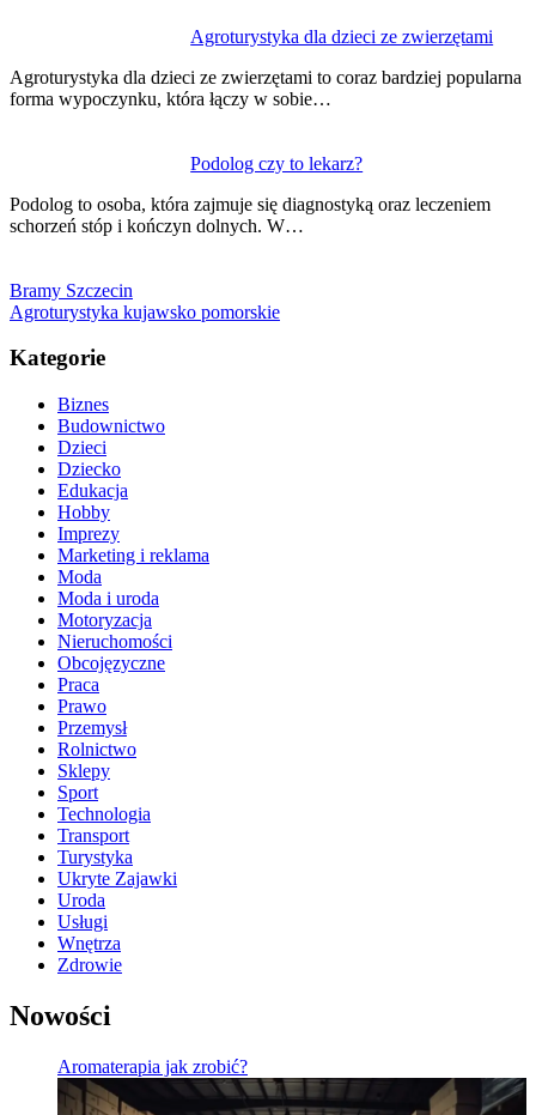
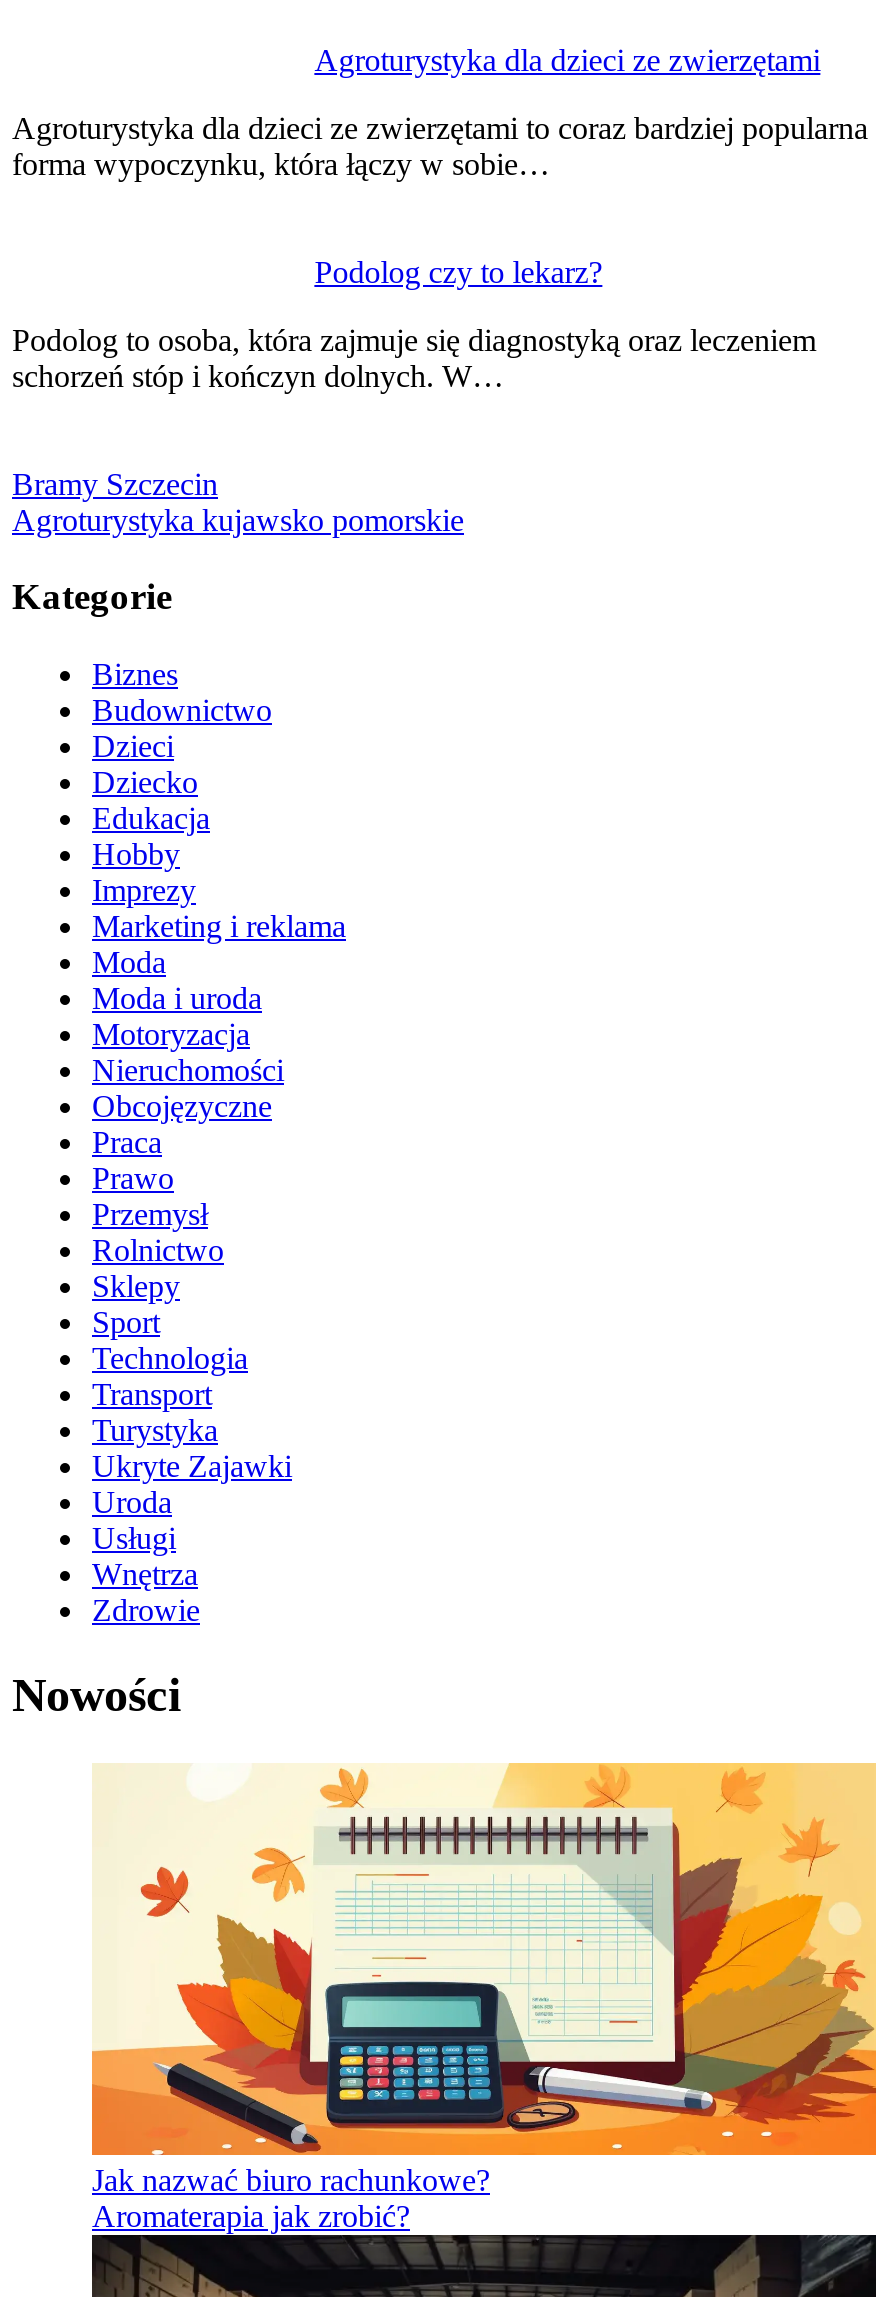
+ [image]
+ Jak nazwać biuro rachunkowe?
